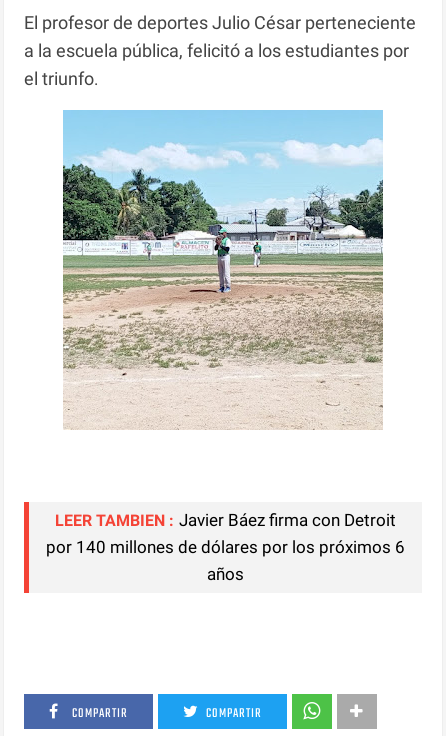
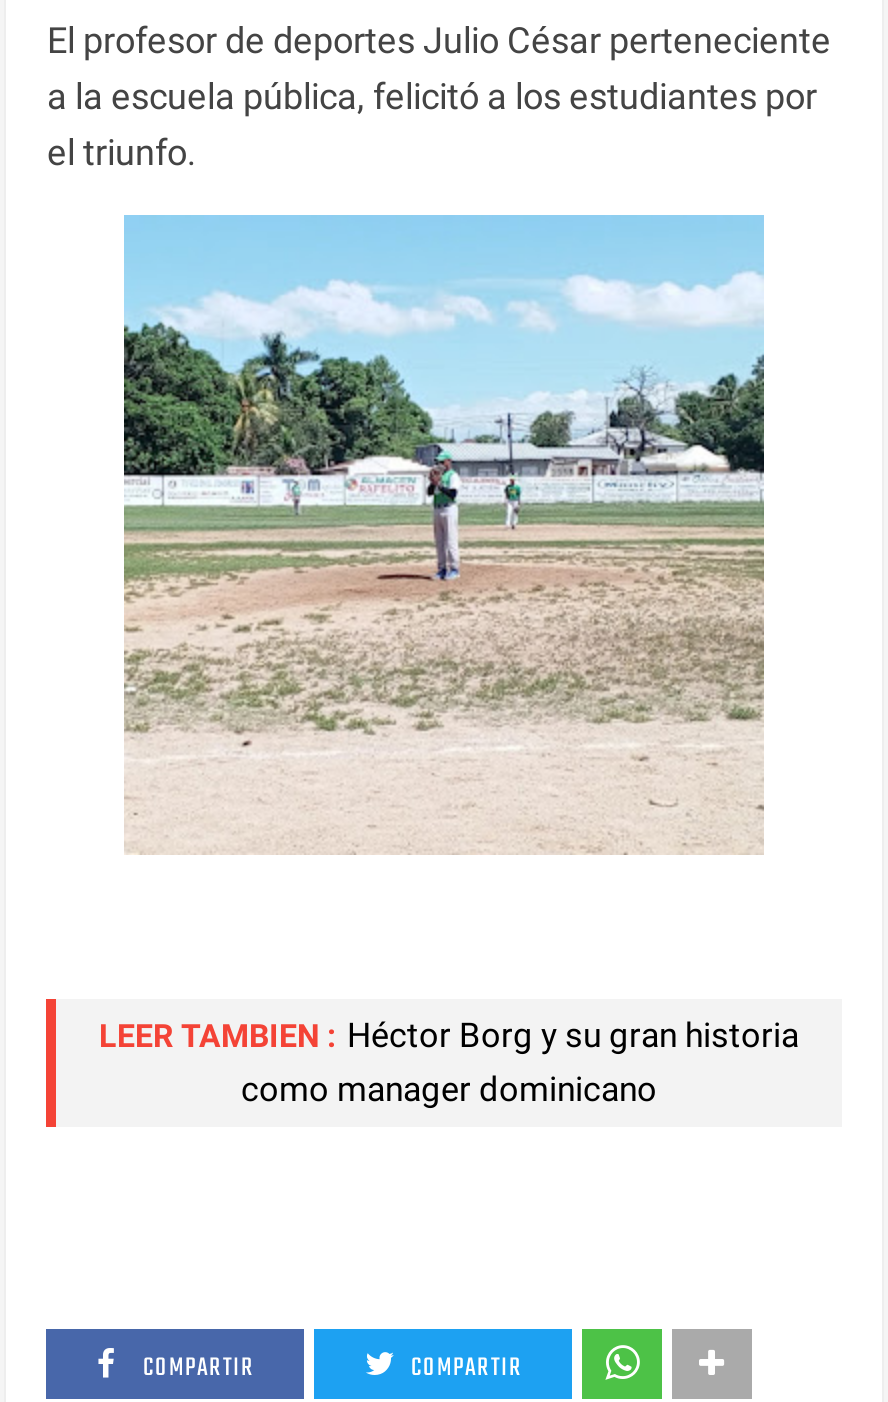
- LEER TAMBIEN : Javier Báez firma con Detroit
- por 140 millones de dólares por los próximos 6
- años
+ LEER TAMBIEN : Héctor Borg y su gran historia
+ como manager dominicano
